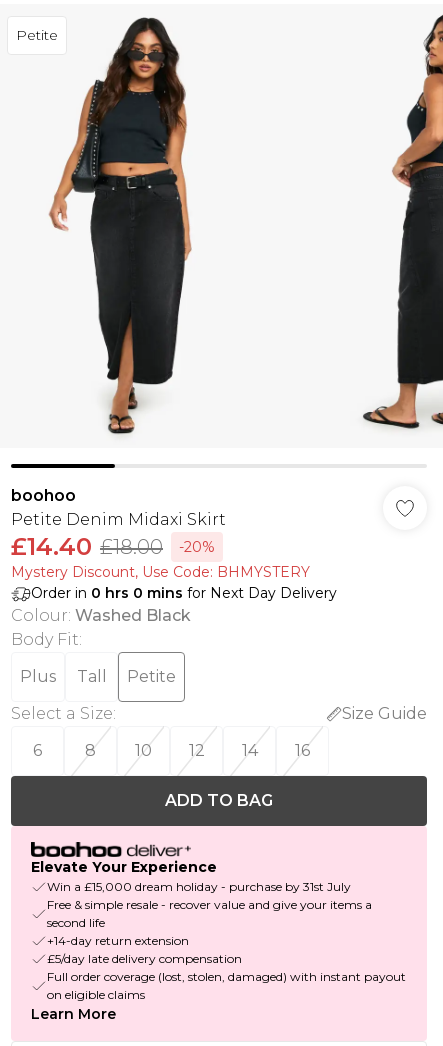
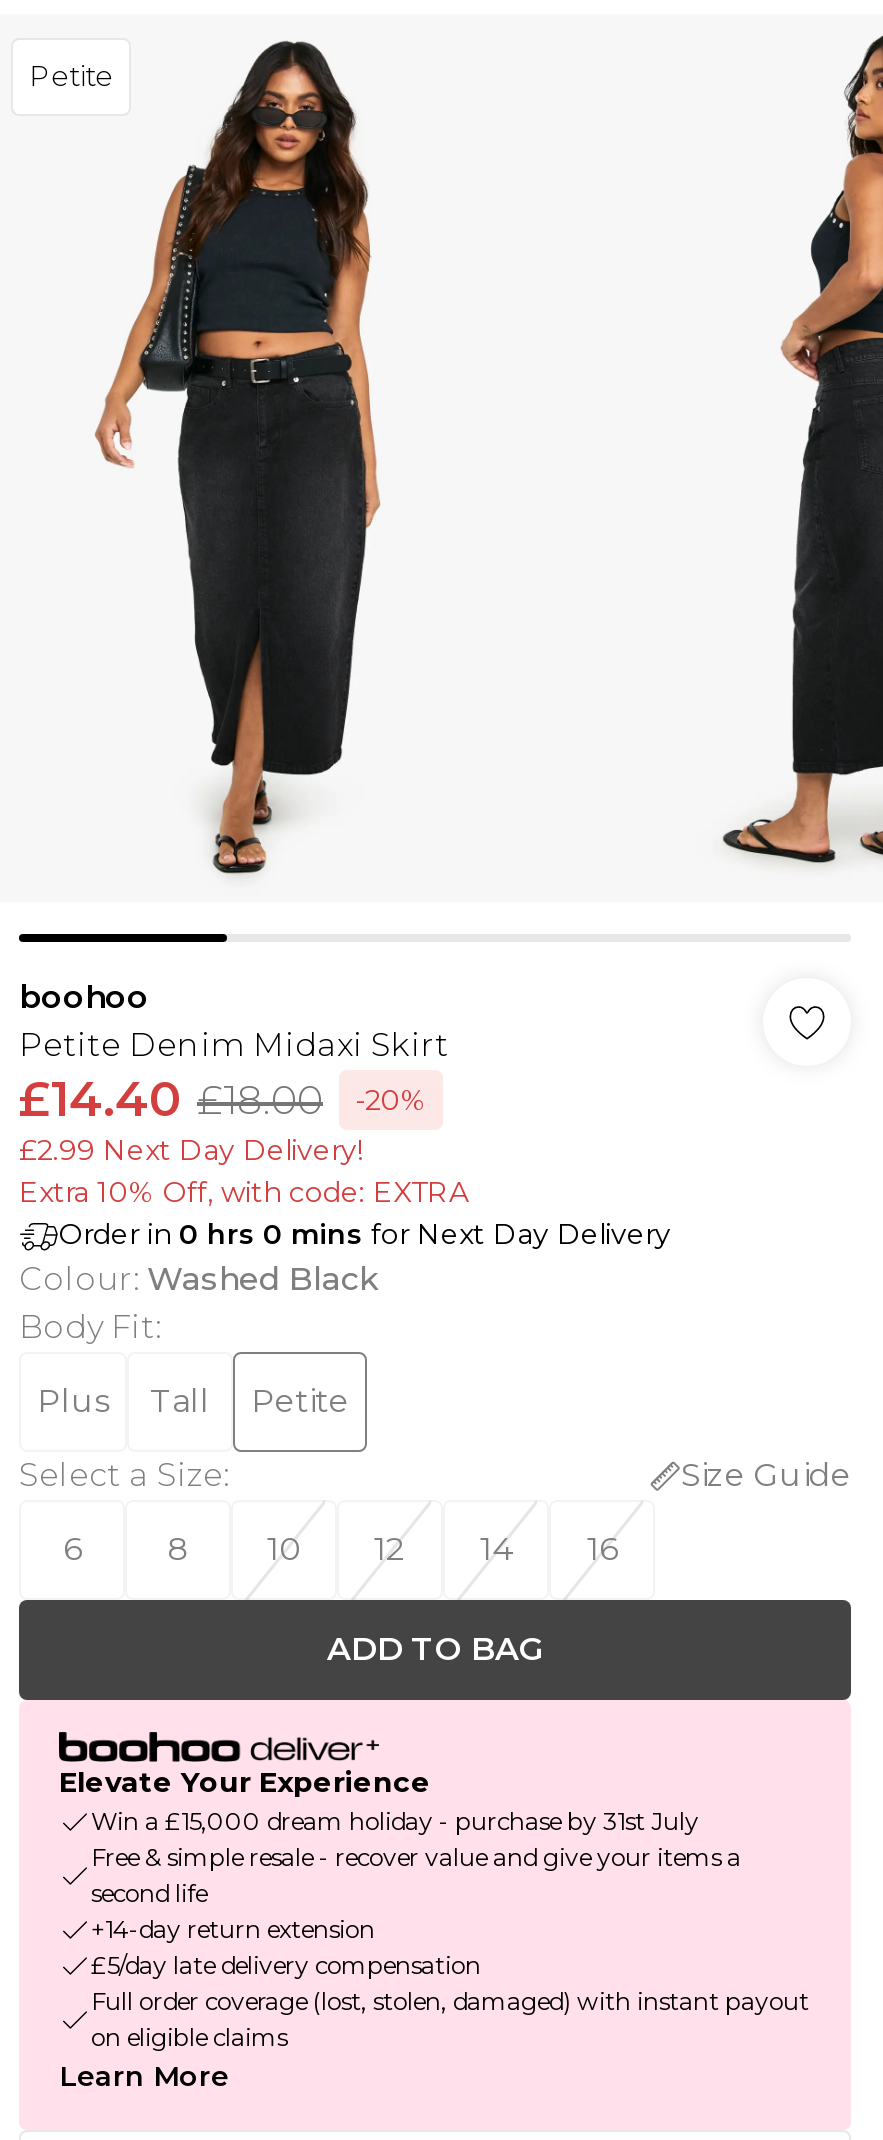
- Mystery Discount, Use Code: BHMYSTERY
+ £2.99 Next Day Delivery!
+ Extra 10% Off, with code: EXTRA
